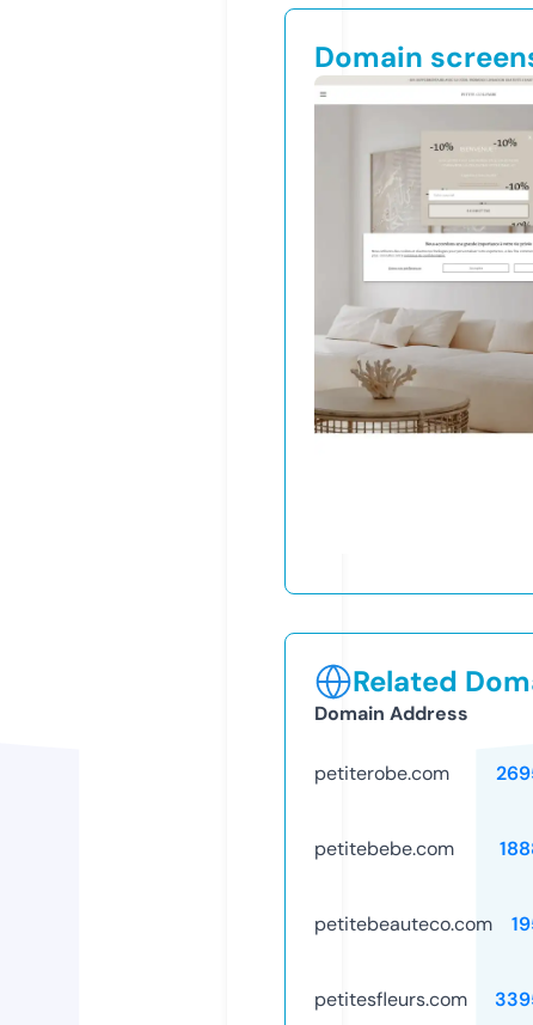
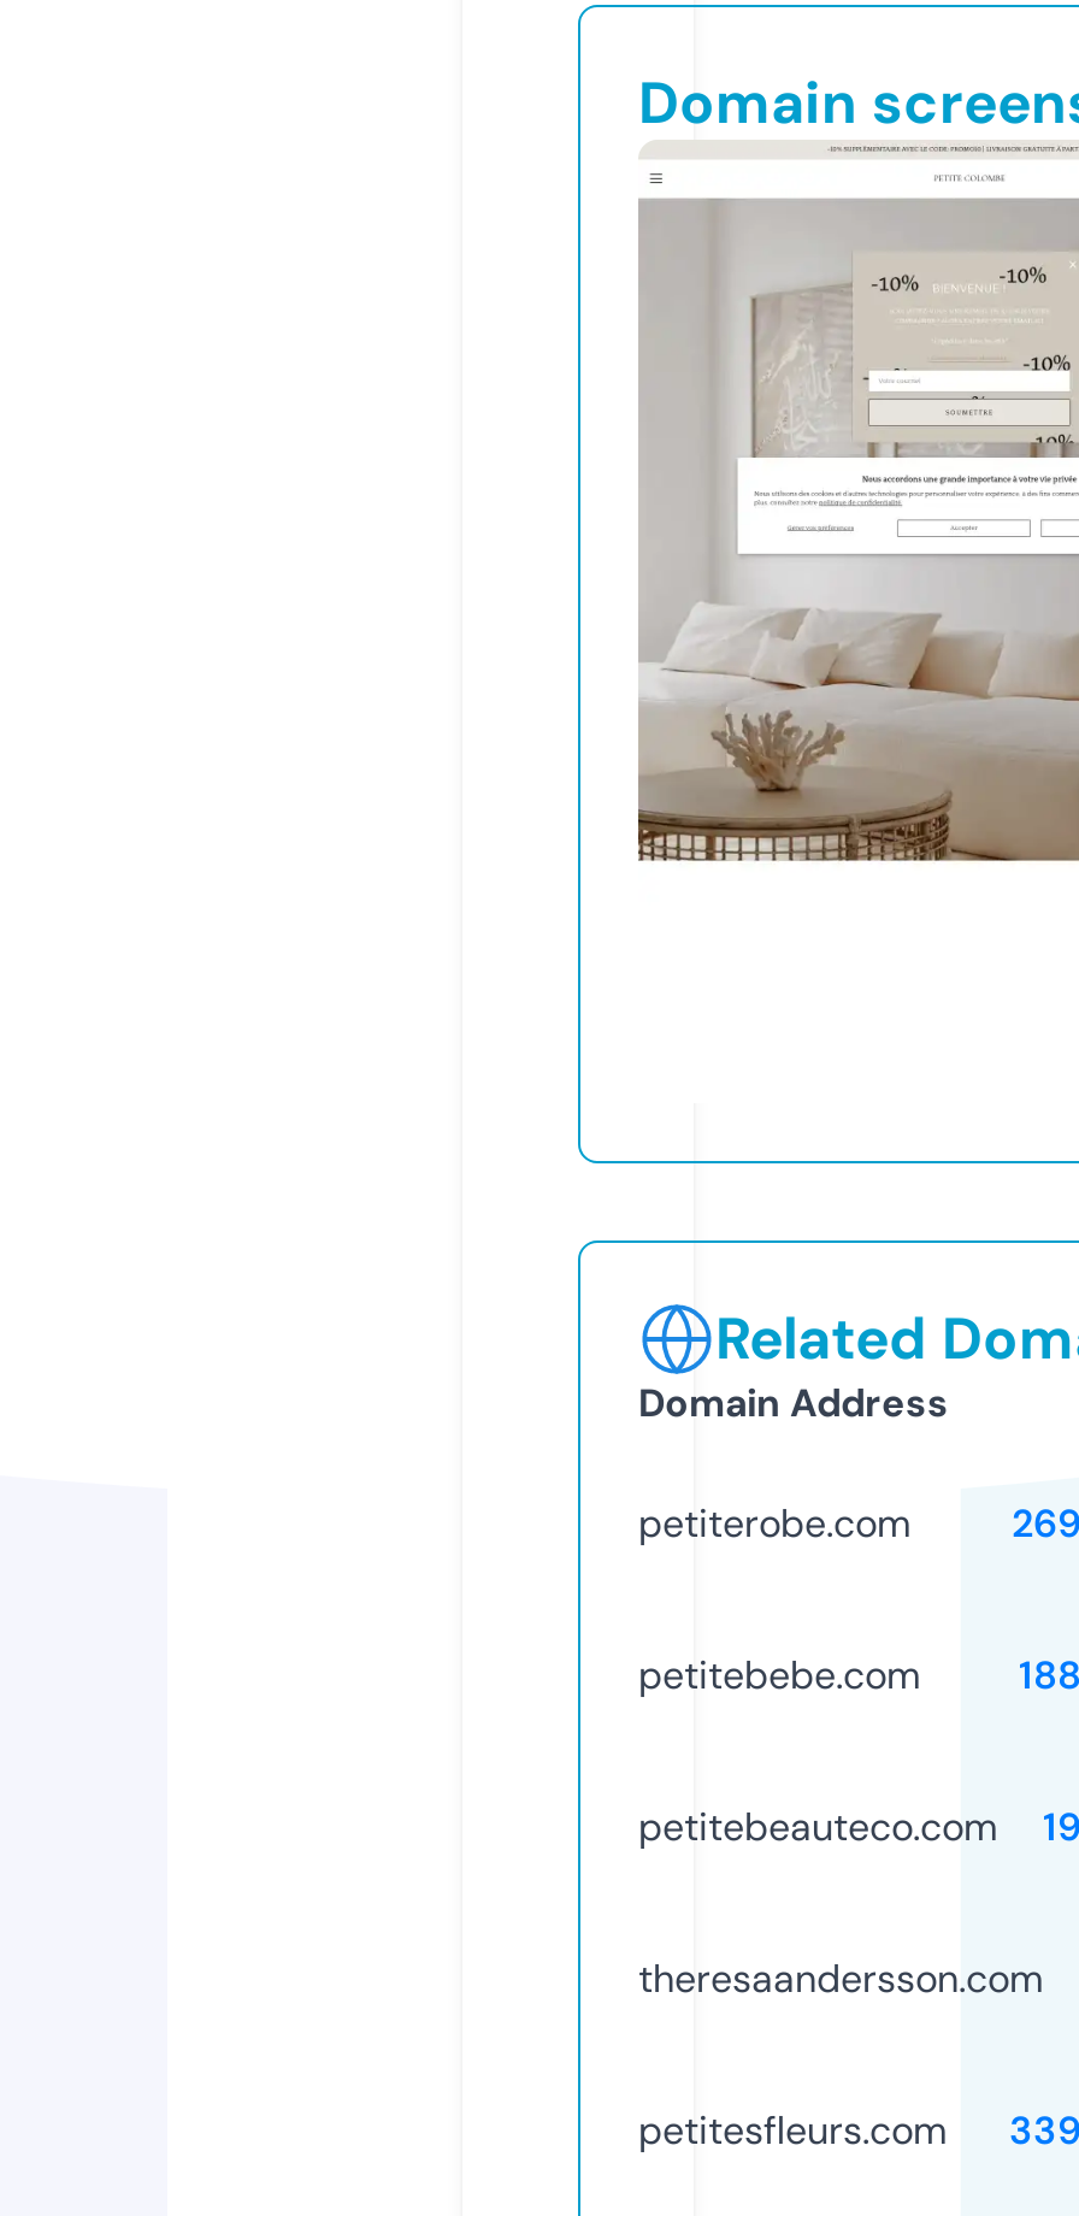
+ theresaandersson.com
